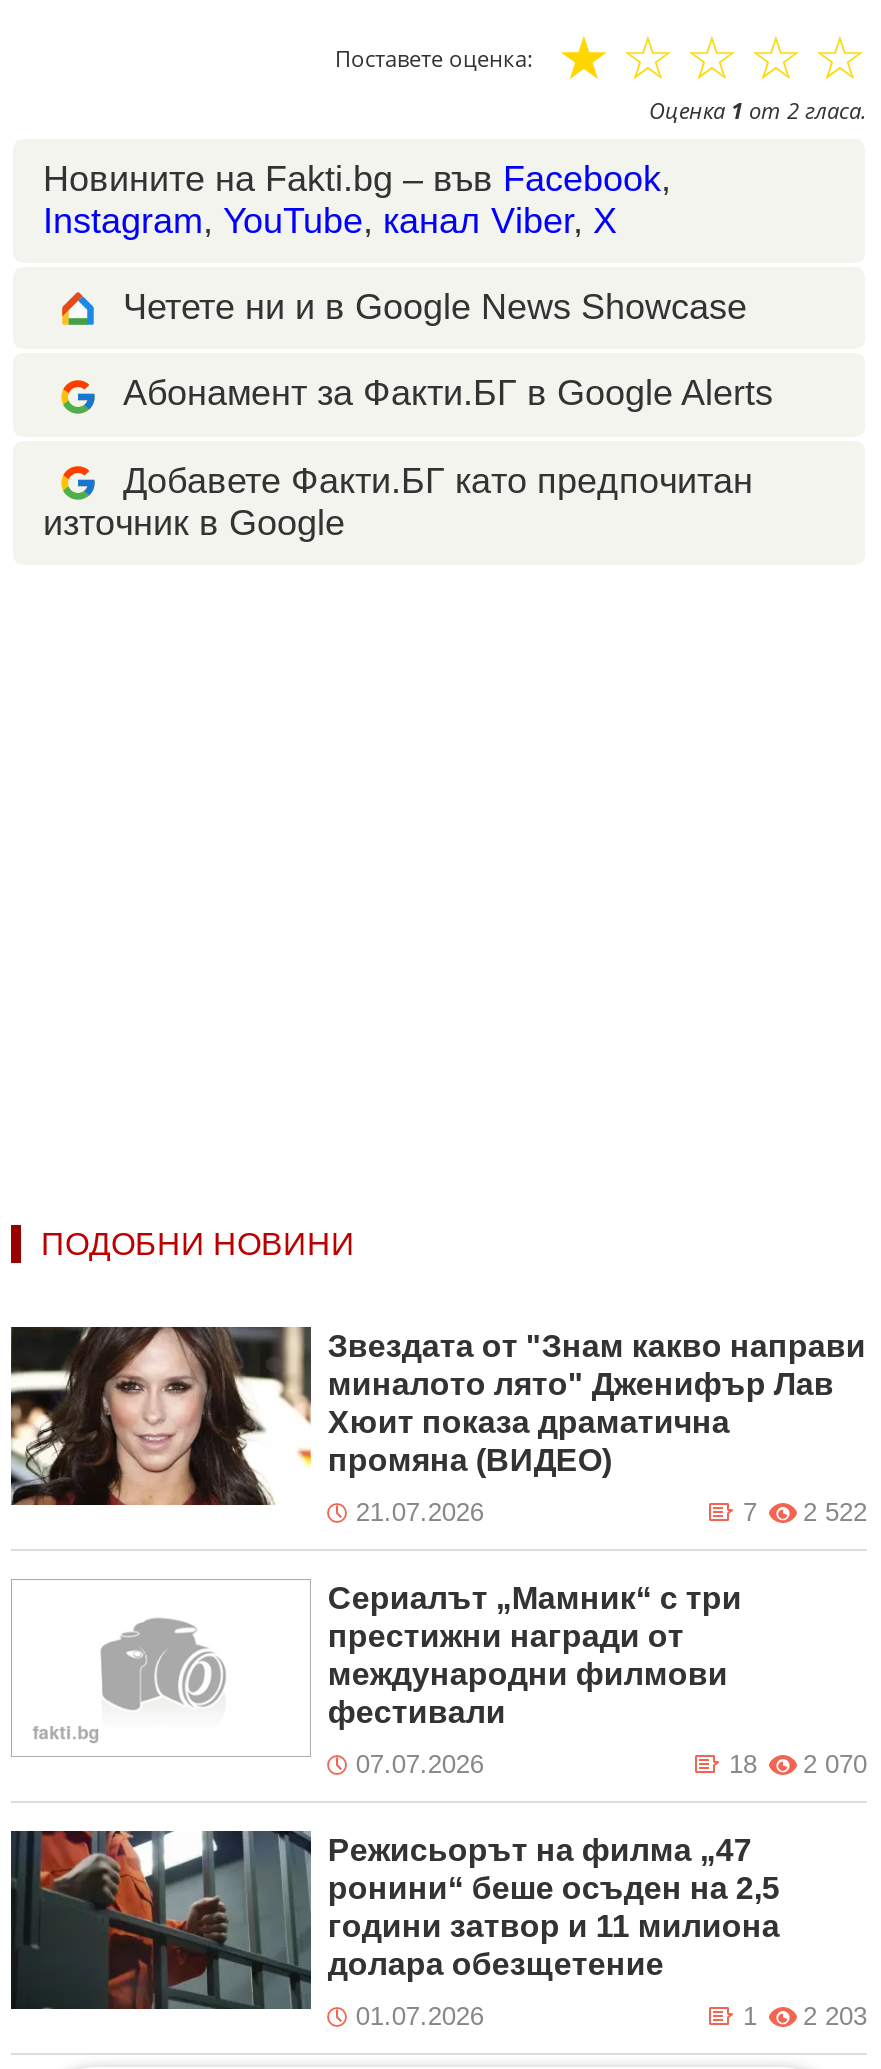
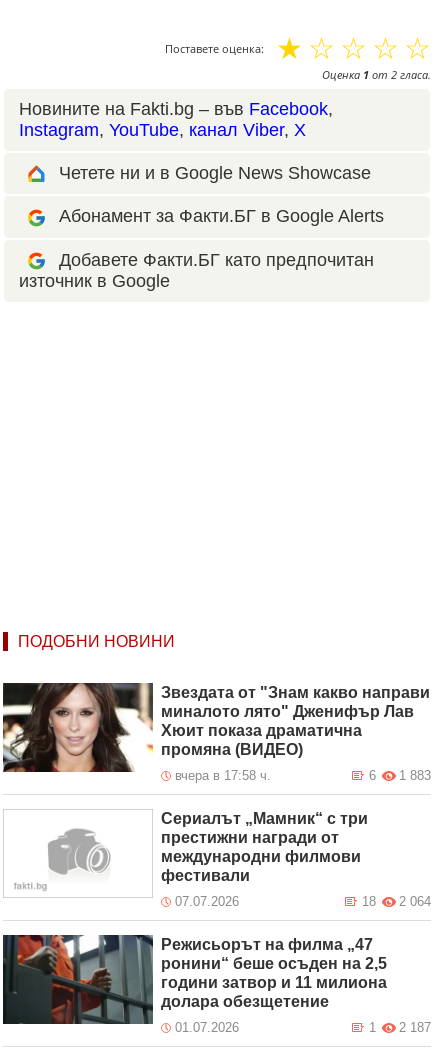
- 21.07.2026
- 2 522
- 7
+ вчера в 17:58 ч.
+ 1 883
+ 6

- 18 2 070
+ 18 2 064

- 1 2 203
+ 1 2 187
